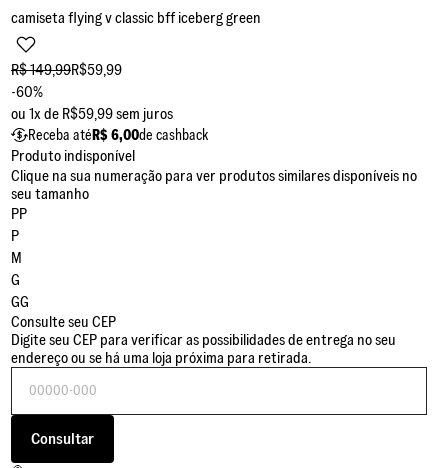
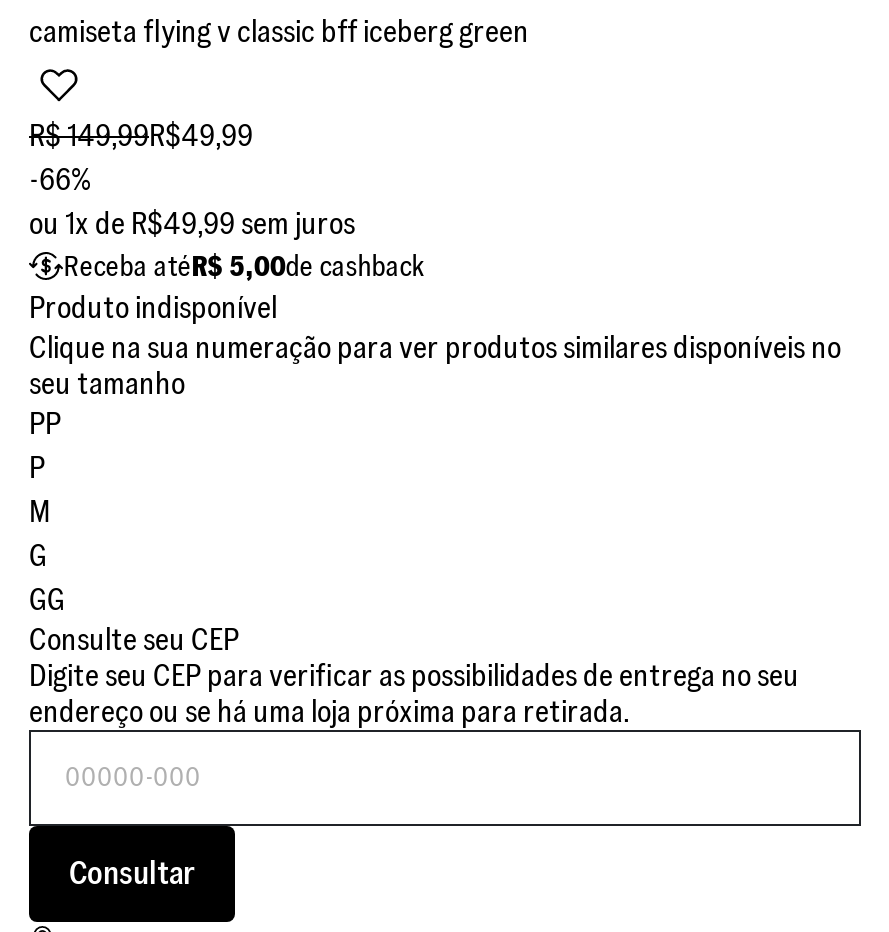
- R$ 149,99R$59,99
+ R$ 149,99R$49,99

- -60%
+ -66%

- ou 1x de R$59,99 sem juros
+ ou 1x de R$49,99 sem juros

- Receba atéR$ 6,00de cashback
+ Receba atéR$ 5,00de cashback
